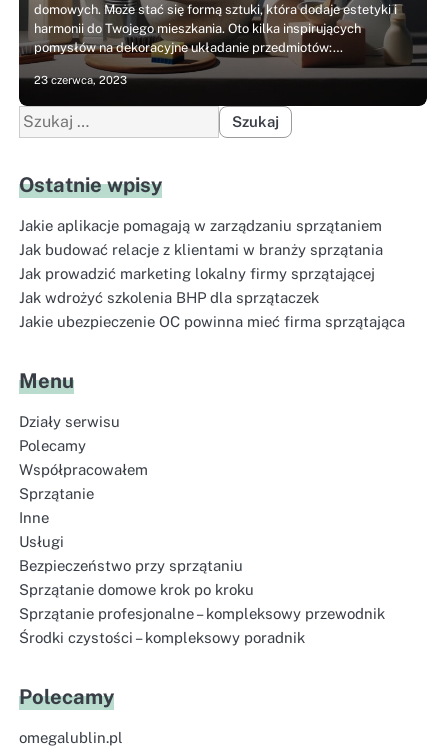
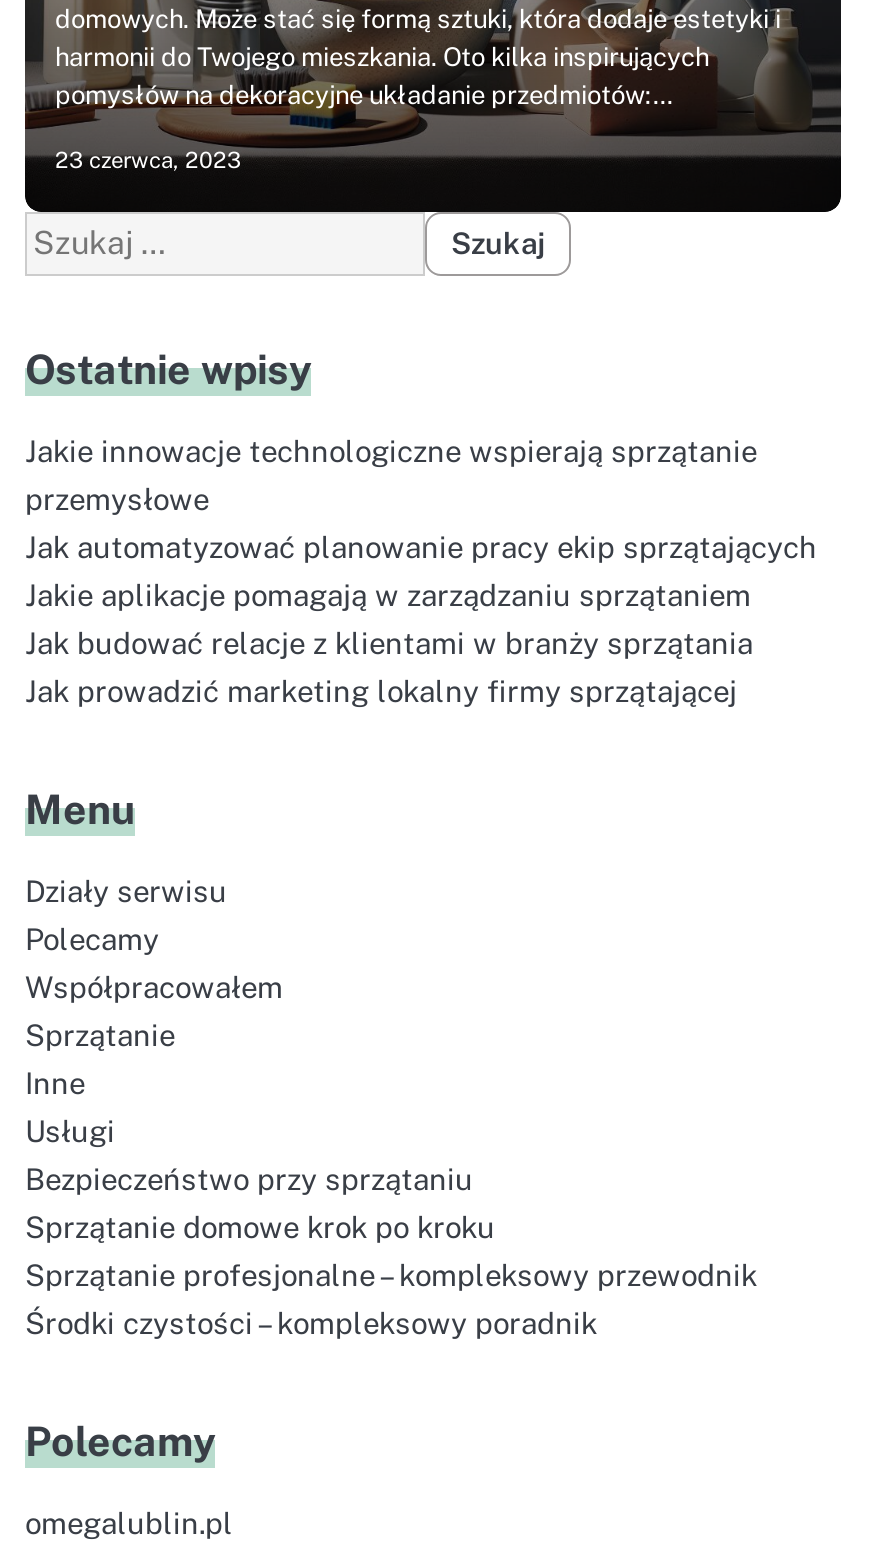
+ Jakie innowacje technologiczne wspierają sprzątanie
+ przemysłowe
+ Jak automatyzować planowanie pracy ekip sprzątających

moved down: Jakie aplikacje pomagają w zarządzaniu sprzątaniem | Jak budować relacje z klientami w branży sprzątania | Jak prowadzić marketing lokalny firmy sprzątającej

- Jak wdrożyć szkolenia BHP dla sprzątaczek
- Jakie ubezpieczenie OC powinna mieć firma sprzątająca
